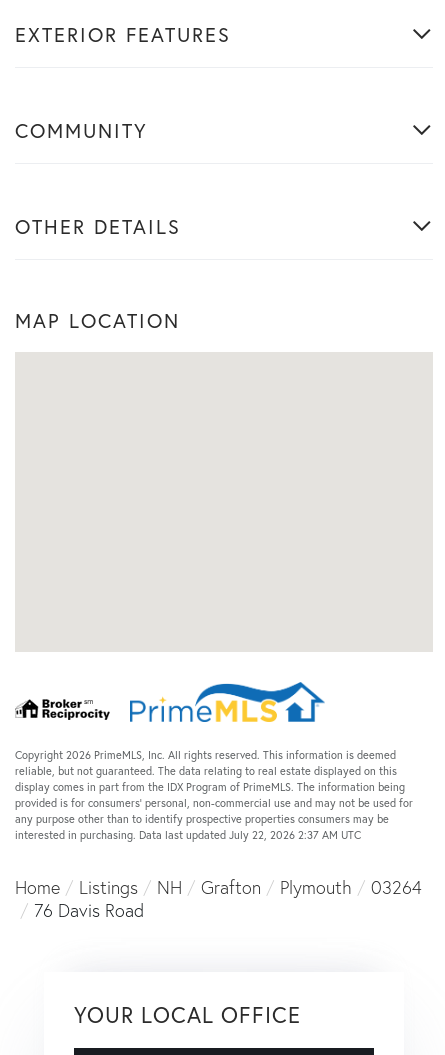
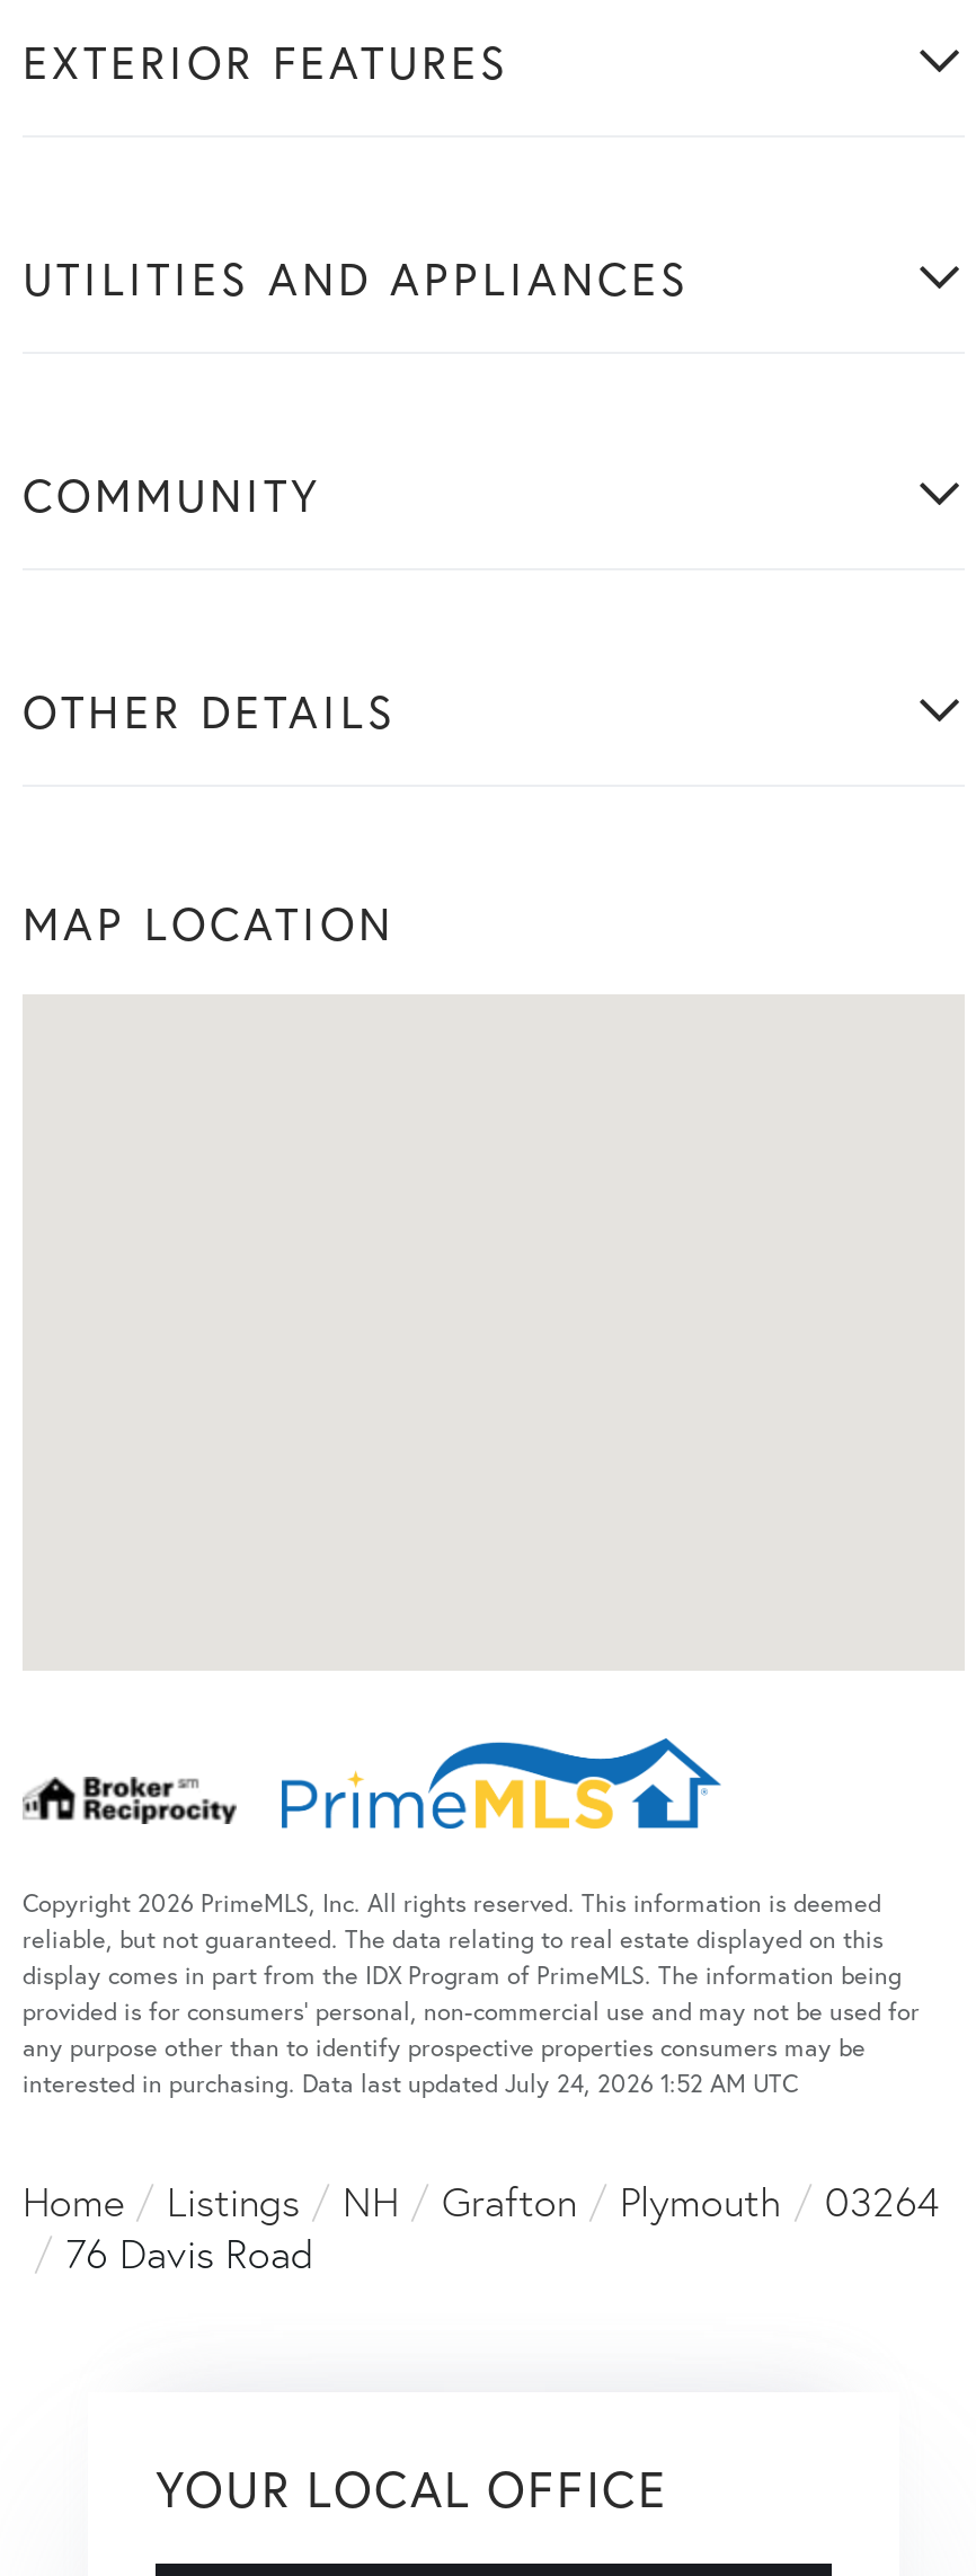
+ UTILITIES AND APPLIANCES

- interested in purchasing. Data last updated July 22, 2026 2:37 AM UTC
+ interested in purchasing. Data last updated July 24, 2026 1:52 AM UTC
